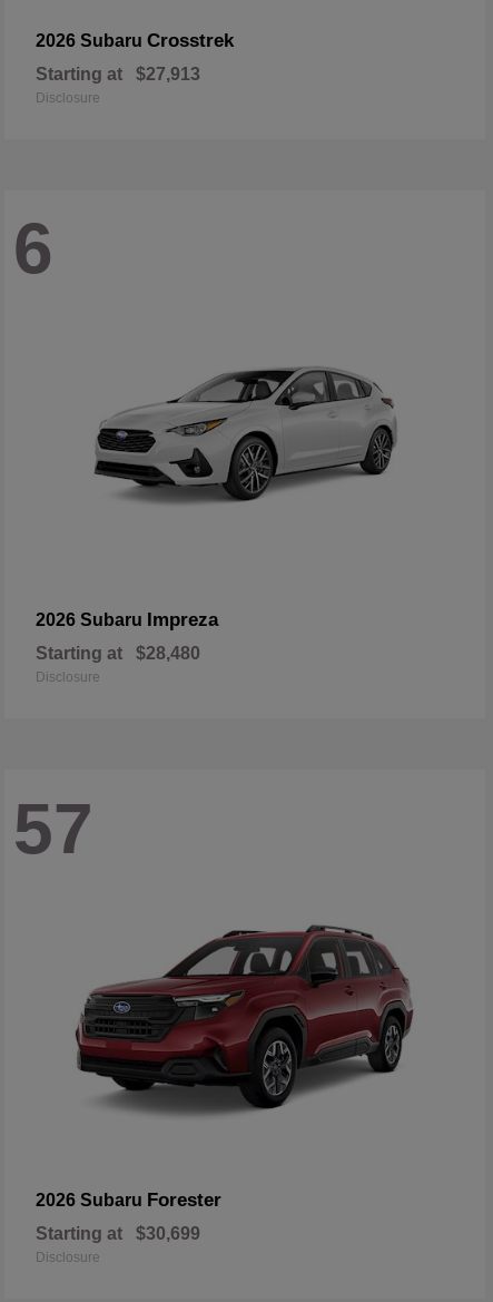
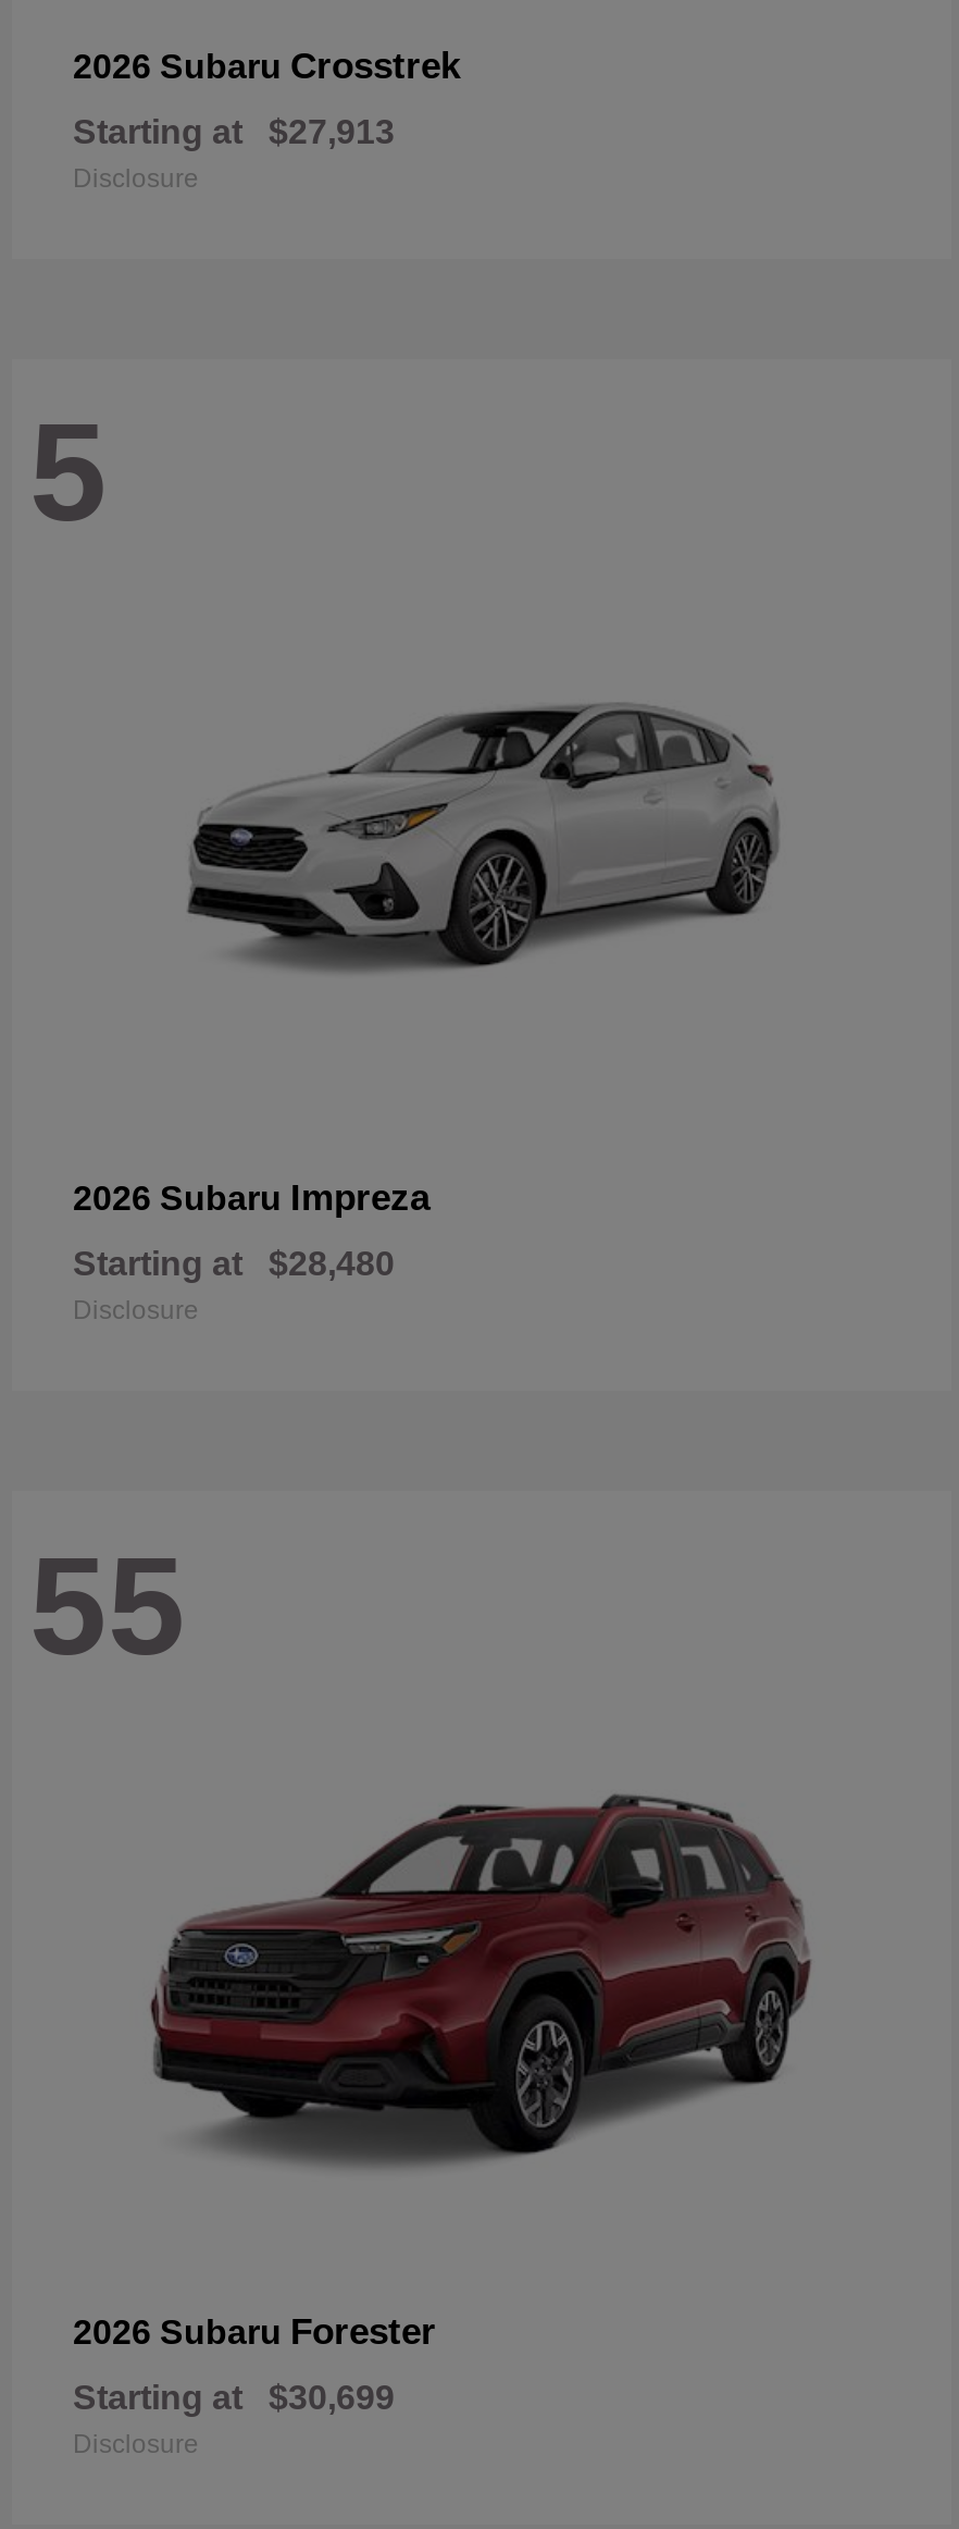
- 6
+ 5

- 57
+ 55
